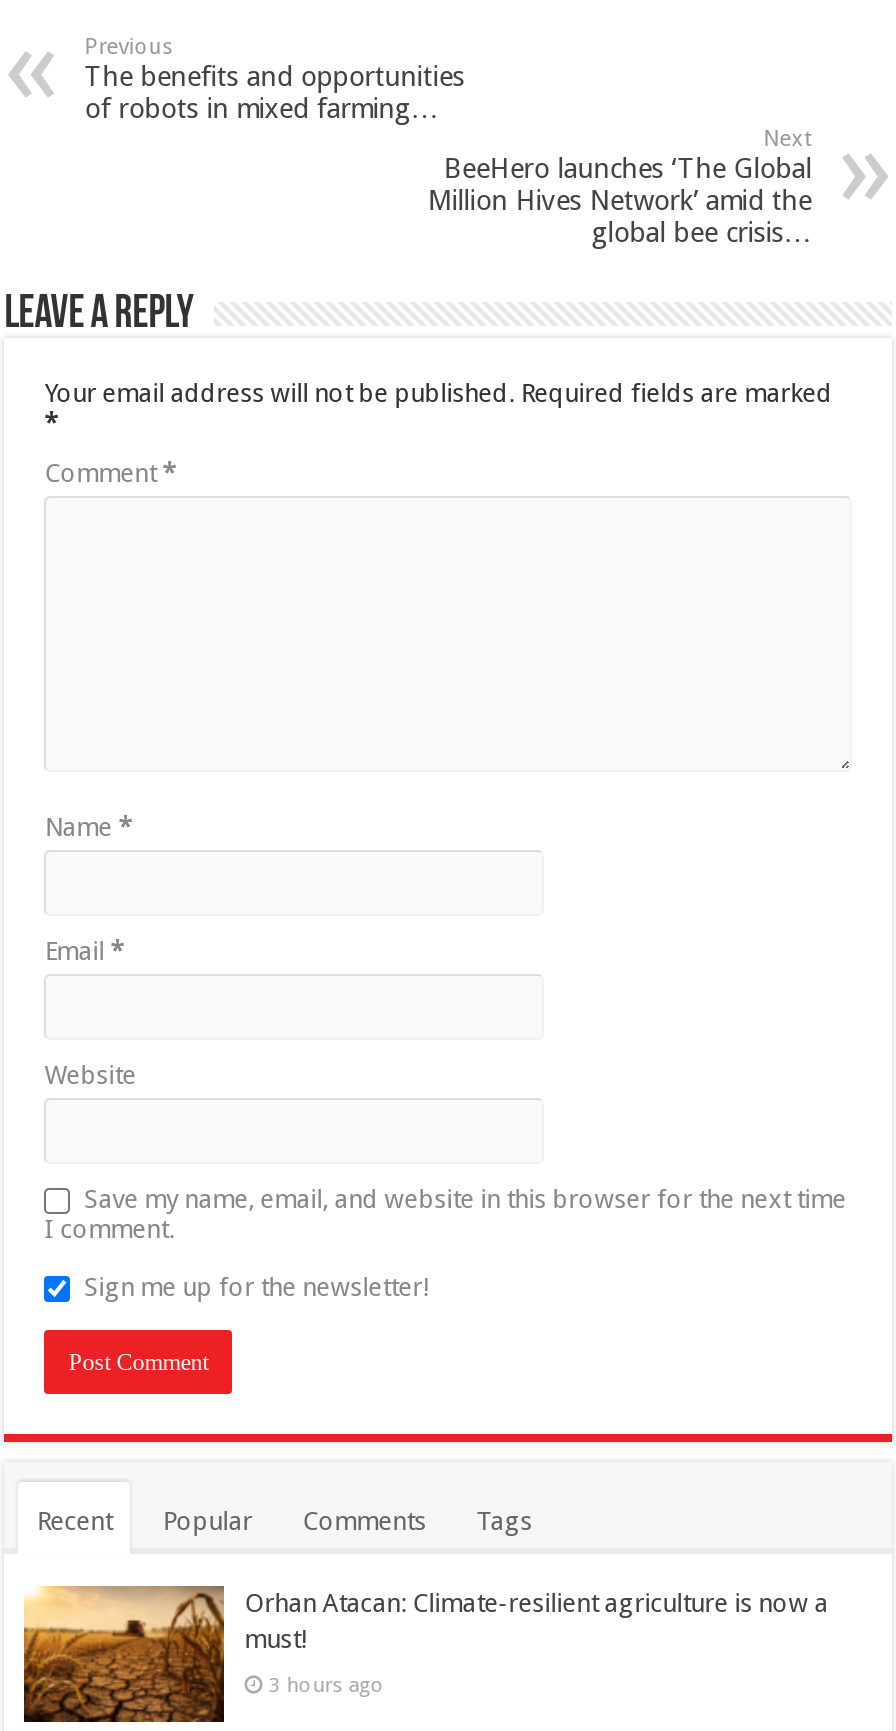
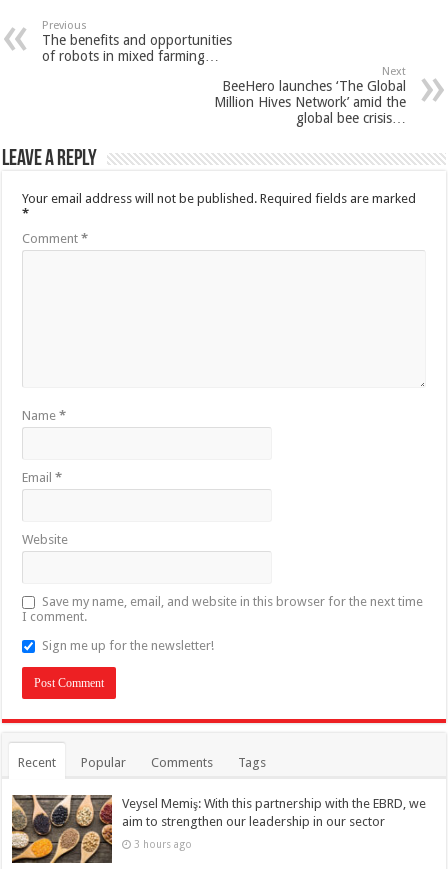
- [image]
- Orhan Atacan: Climate-resilient agriculture is now a
- must!
+ [image]
+ Veysel Memiş: With this partnership with the EBRD, we
+ aim to strengthen our leadership in our sector
